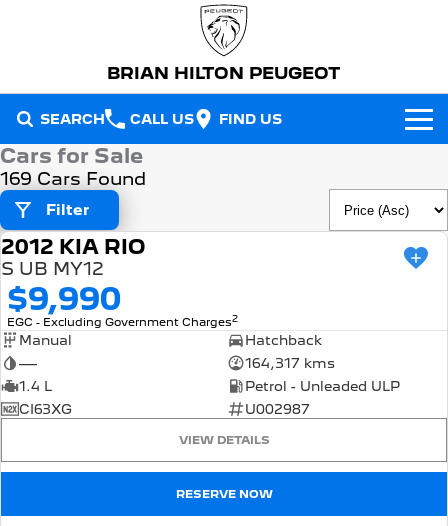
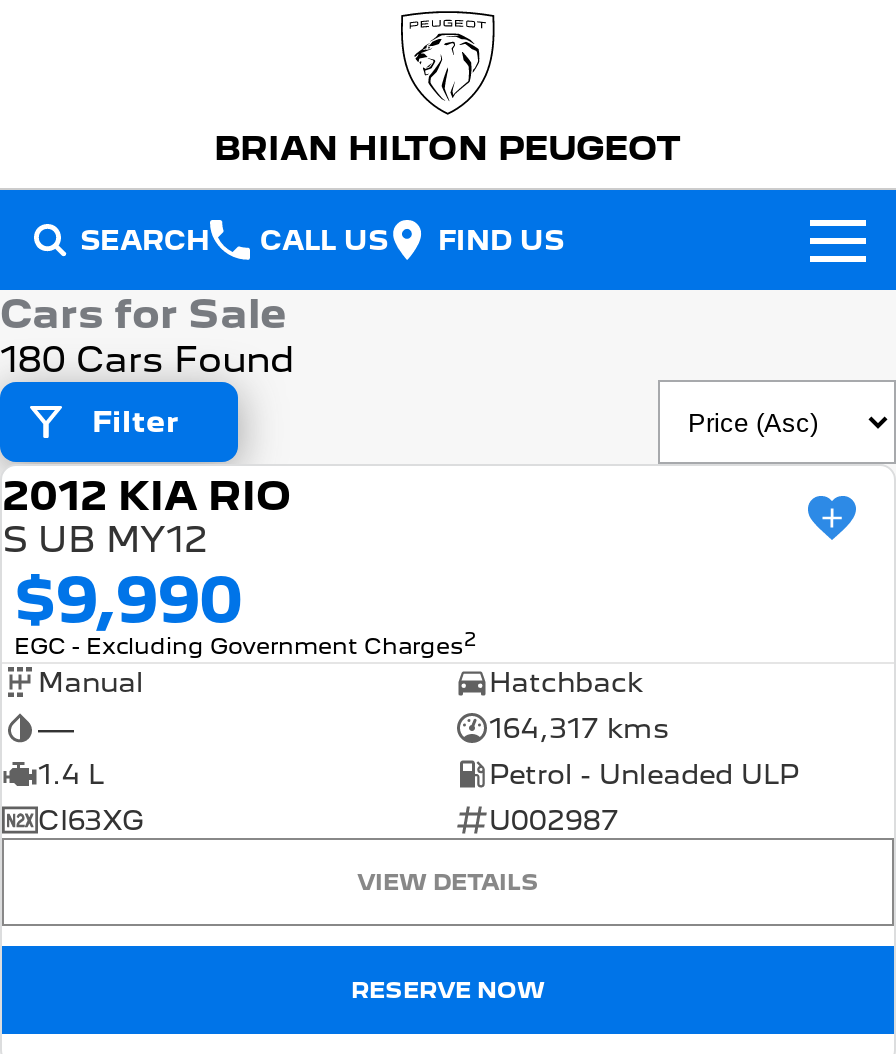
- 169 Cars Found
+ 180 Cars Found
